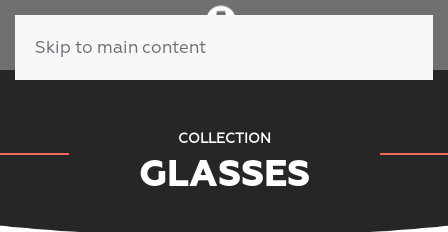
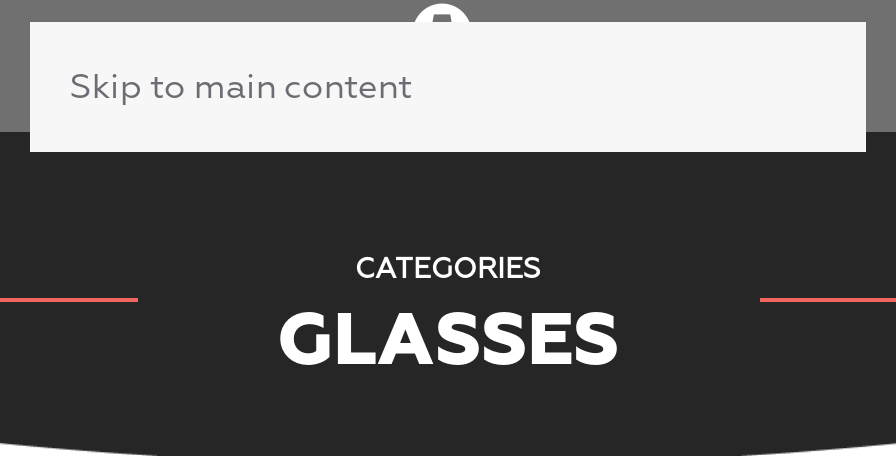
- COLLECTION
+ CATEGORIES
